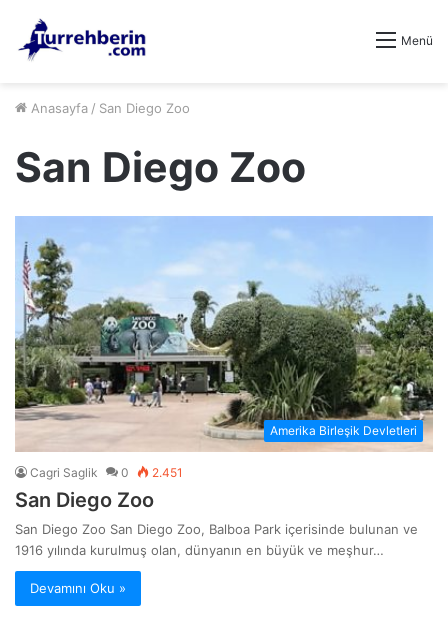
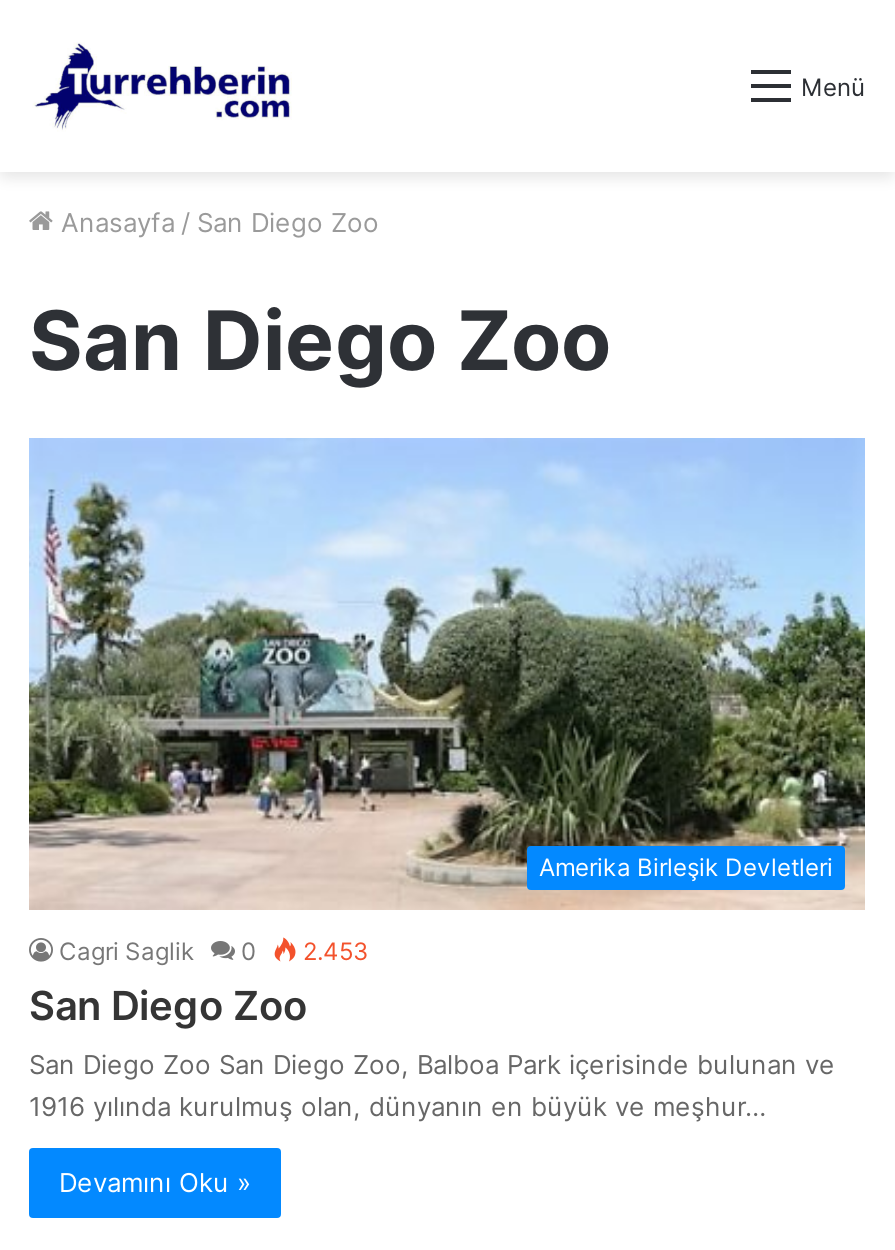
- Cagri Saglik 0 2.451
+ Cagri Saglik 0 2.453
